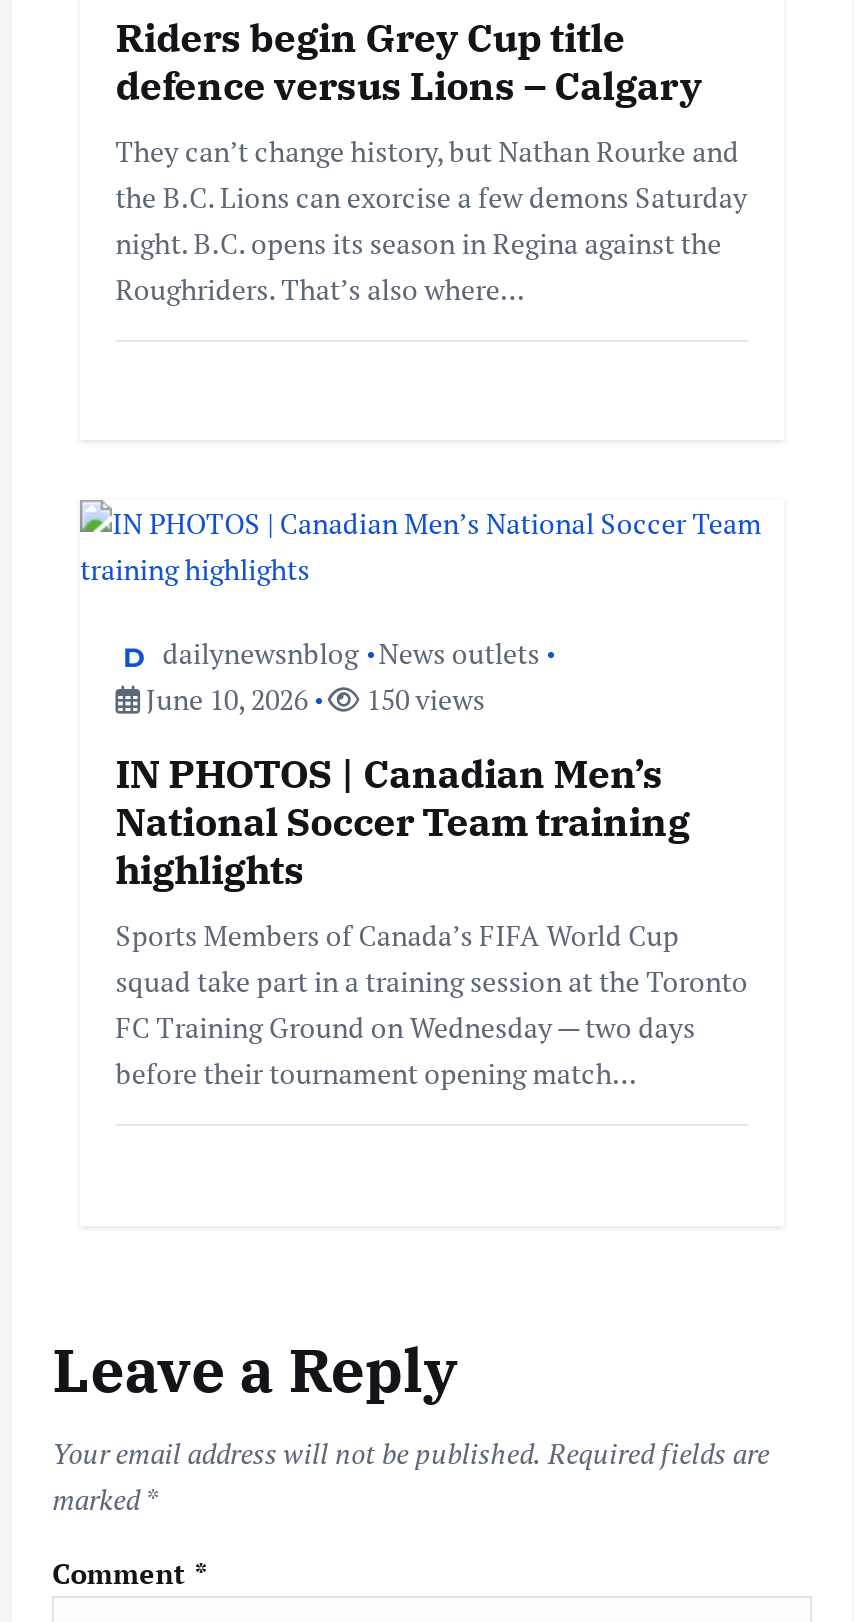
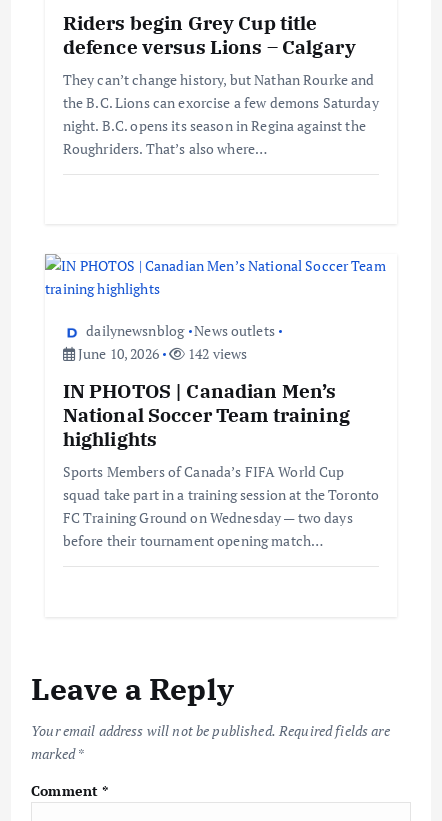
- June 10, 2026 150 views
+ June 10, 2026 142 views
